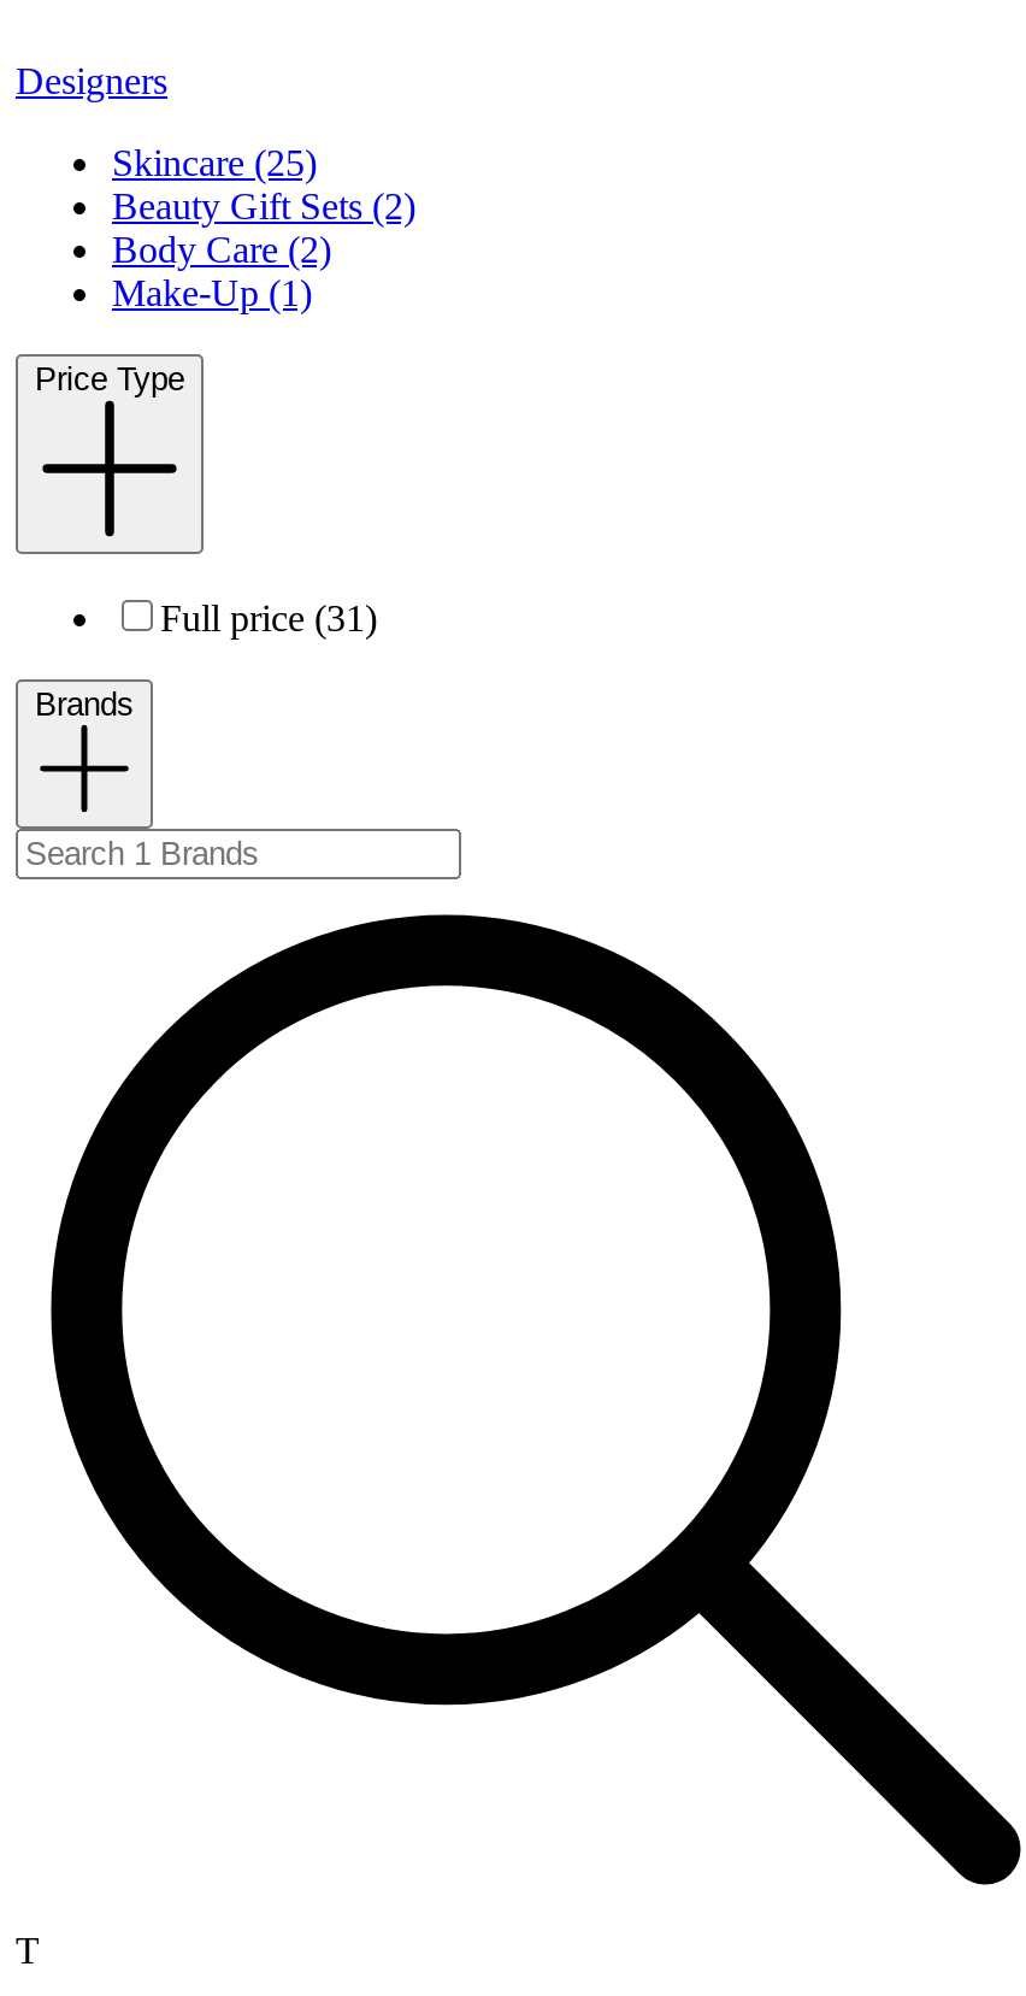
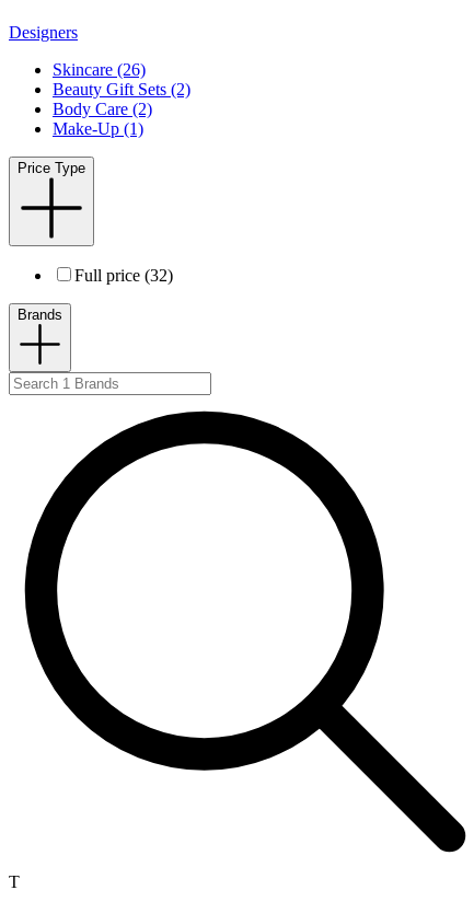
- Skincare (25)
+ Skincare (26)

- Full price (31)
+ Full price (32)
